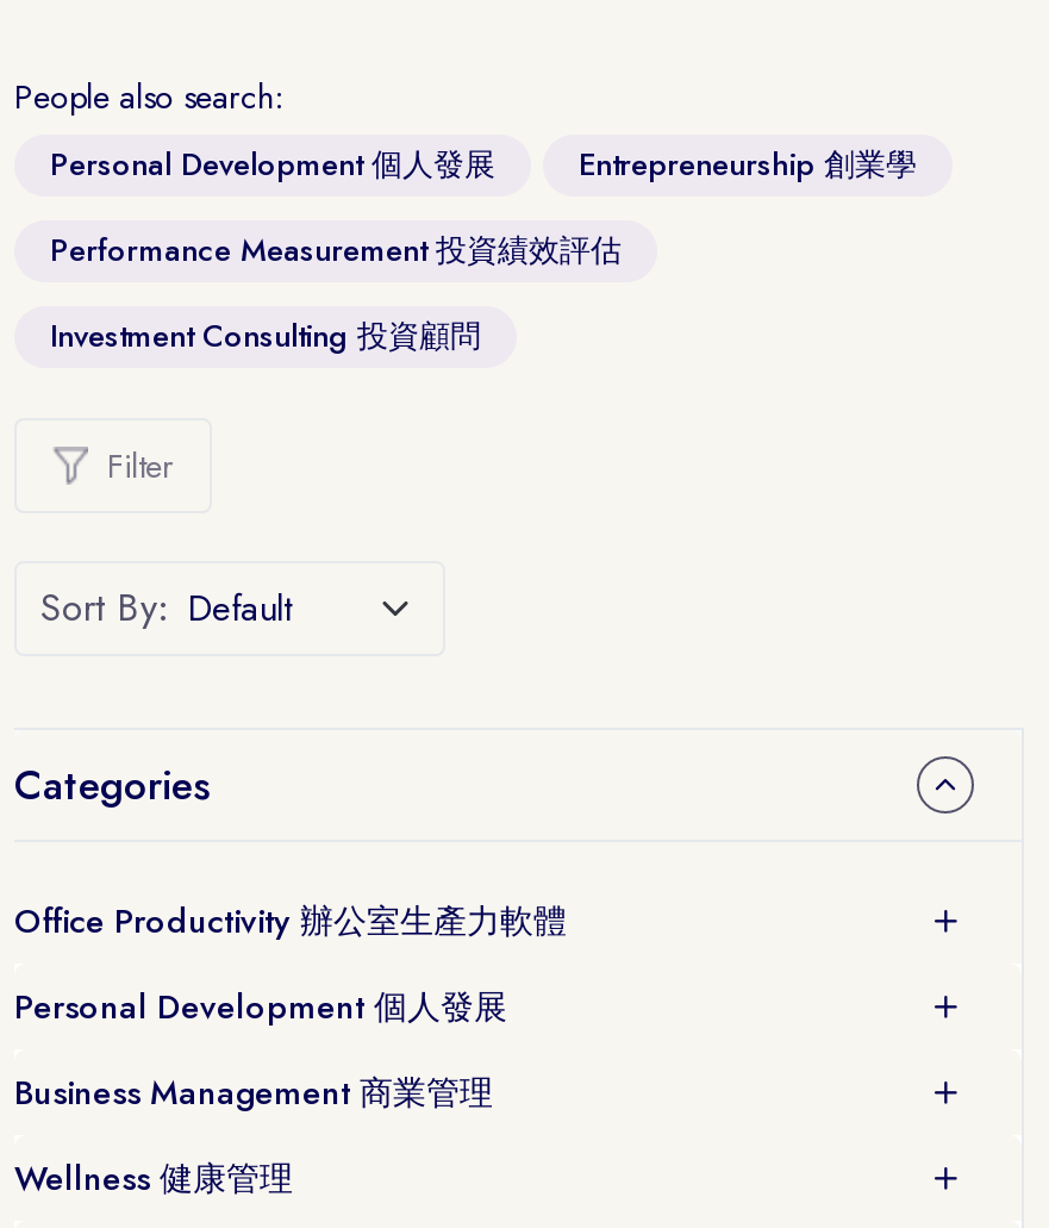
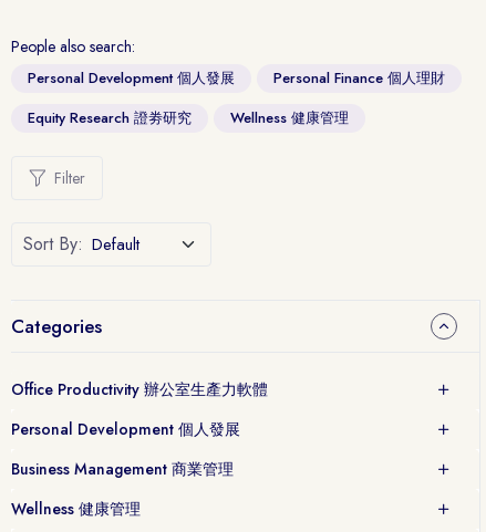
- Entrepreneurship 創業學
- Performance Measurement 投資績效評估
- Investment Consulting 投資顧問
+ Personal Finance 個人理財
+ Equity Research 證劵研究
+ Wellness 健康管理
